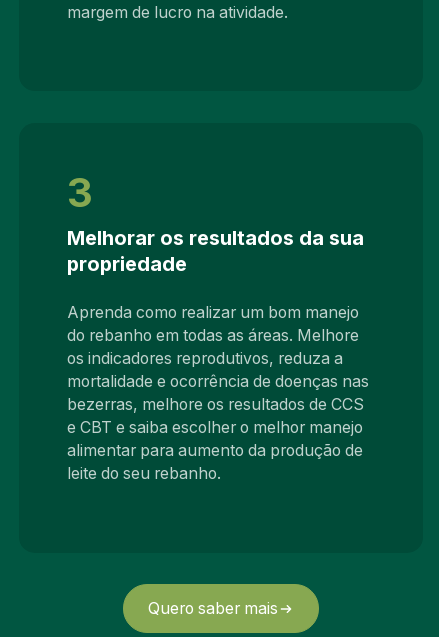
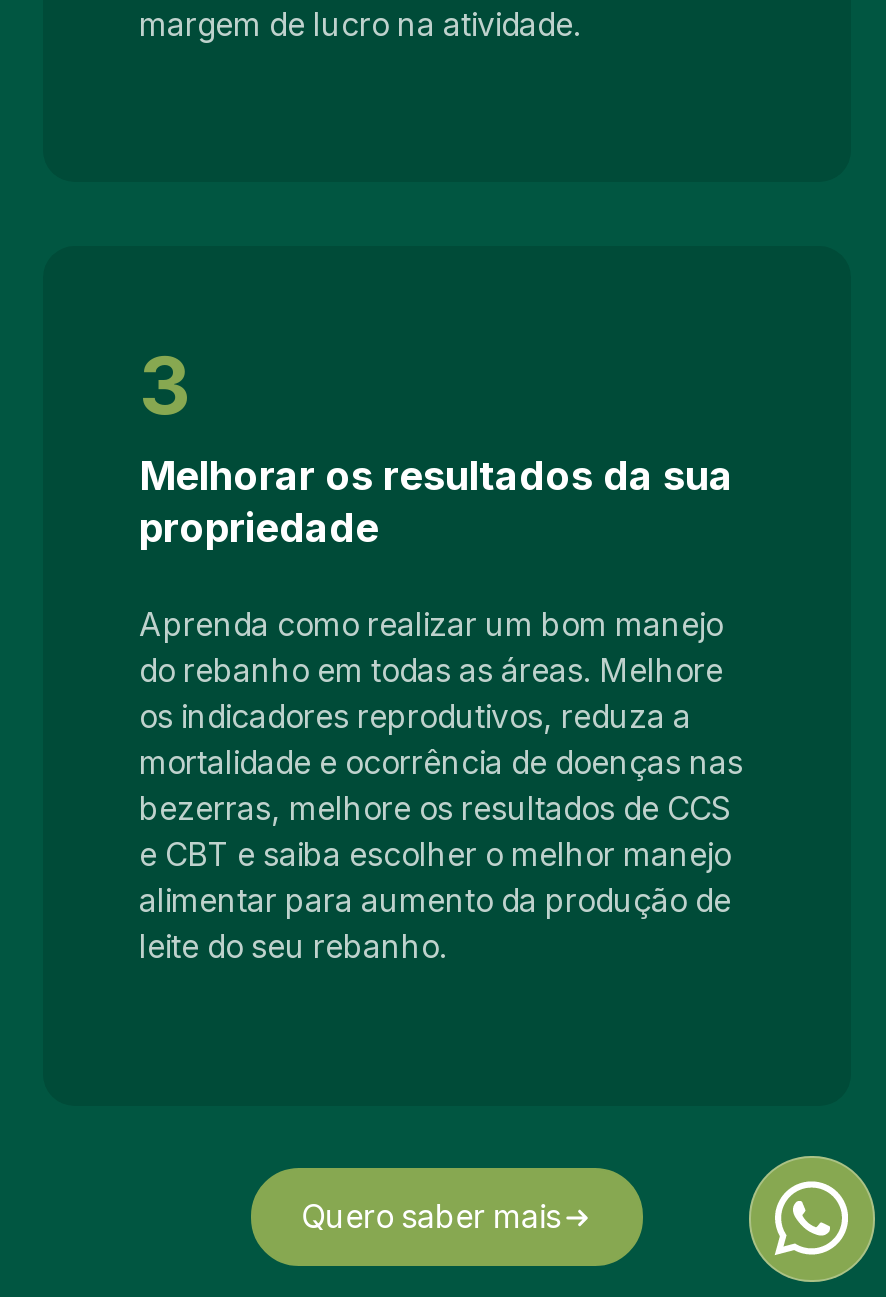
+ [image]
